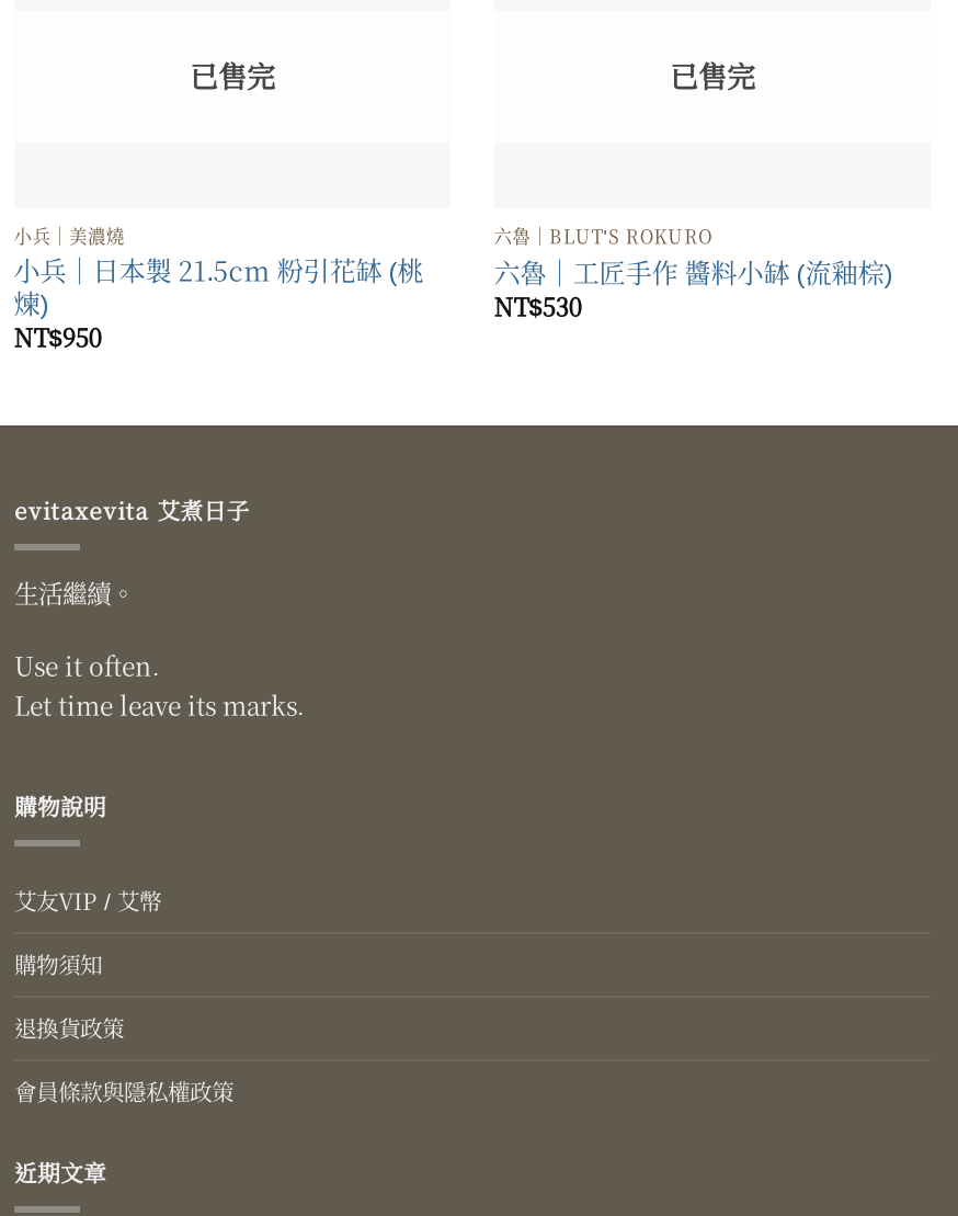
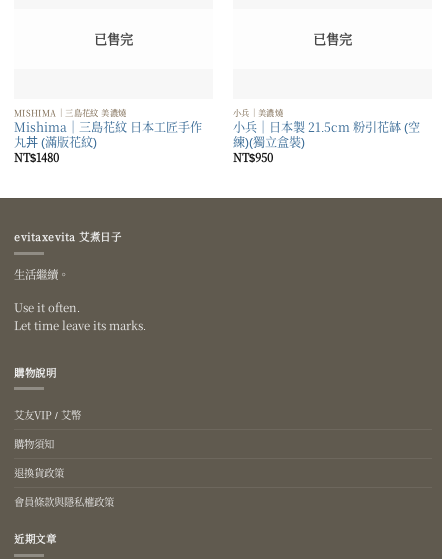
- 小兵｜美濃燒
- 小兵｜日本製 21.5cm 粉引花缽 (桃
- 煉)
- NT$950
+ MISHIMA｜三島花紋 美濃燒
+ Mishima｜三島花紋 日本工匠手作
+ 丸丼 (滿版花紋)
+ NT$1480

- 六魯｜BLUT'S ROKURO
- 六魯｜工匠手作 醬料小缽 (流釉棕)
- NT$530
+ 小兵｜美濃燒
+ 小兵｜日本製 21.5cm 粉引花缽 (空
+ 練)(獨立盒裝)
+ NT$950
